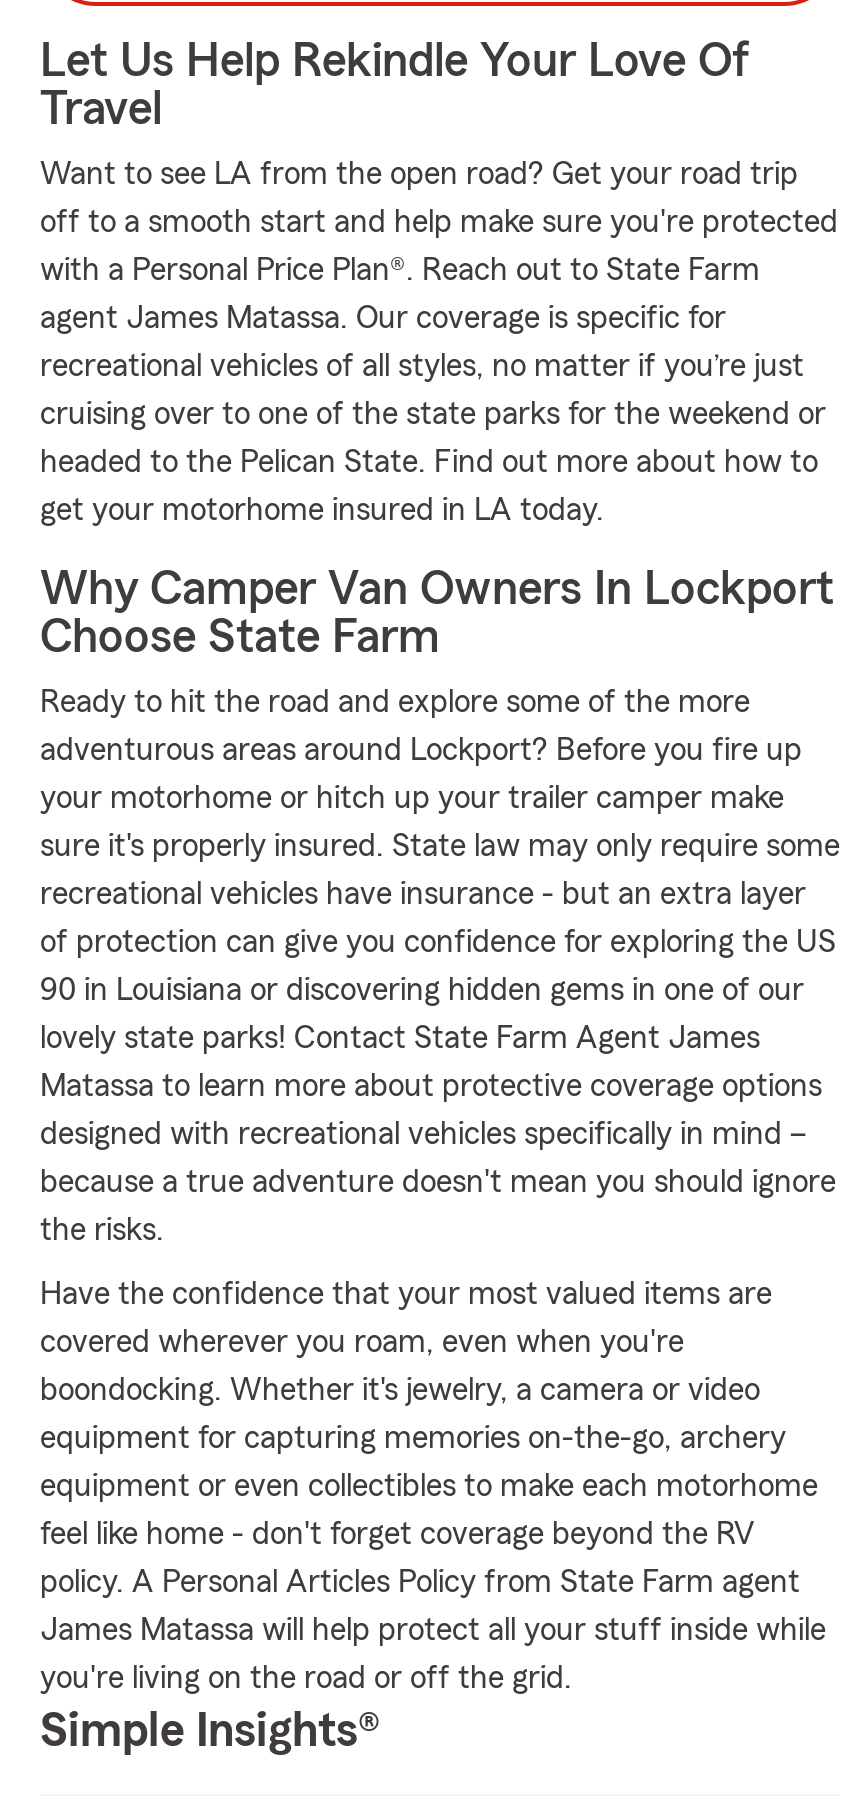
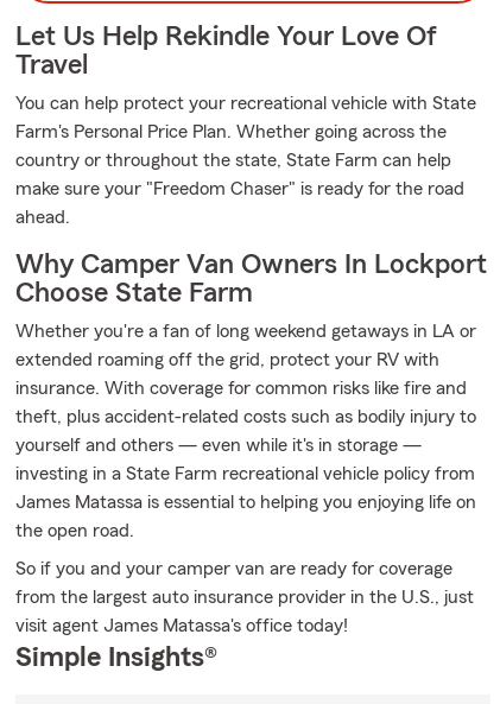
- Want to see LA from the open road? Get your road trip
- off to a smooth start and help make sure you're protected
- with a Personal Price Plan®. Reach out to State Farm
- agent James Matassa. Our coverage is specific for
- recreational vehicles of all styles, no matter if you’re just
- cruising over to one of the state parks for the weekend or
- headed to the Pelican State. Find out more about how to
- get your motorhome insured in LA today.
+ You can help protect your recreational vehicle with State
+ Farm's Personal Price Plan. Whether going across the
+ country or throughout the state, State Farm can help
+ make sure your "Freedom Chaser" is ready for the road
+ ahead.

- Ready to hit the road and explore some of the more
- adventurous areas around Lockport? Before you fire up
- your motorhome or hitch up your trailer camper make
- sure it's properly insured. State law may only require some
- recreational vehicles have insurance - but an extra layer
- of protection can give you confidence for exploring the US
- 90 in Louisiana or discovering hidden gems in one of our
- lovely state parks! Contact State Farm Agent James
- Matassa to learn more about protective coverage options
- designed with recreational vehicles specifically in mind –
- because a true adventure doesn't mean you should ignore
- the risks.
- Have the confidence that your most valued items are
- covered wherever you roam, even when you're
- boondocking. Whether it's jewelry, a camera or video
- equipment for capturing memories on-the-go, archery
- equipment or even collectibles to make each motorhome
- feel like home - don't forget coverage beyond the RV
- policy. A Personal Articles Policy from State Farm agent
- James Matassa will help protect all your stuff inside while
- you're living on the road or off the grid.
+ Whether you're a fan of long weekend getaways in LA or
+ extended roaming off the grid, protect your RV with
+ insurance. With coverage for common risks like fire and
+ theft, plus accident-related costs such as bodily injury to
+ yourself and others — even while it's in storage —
+ investing in a State Farm recreational vehicle policy from
+ James Matassa is essential to helping you enjoying life on
+ the open road.
+ So if you and your camper van are ready for coverage
+ from the largest auto insurance provider in the U.S., just
+ visit agent James Matassa's office today!
